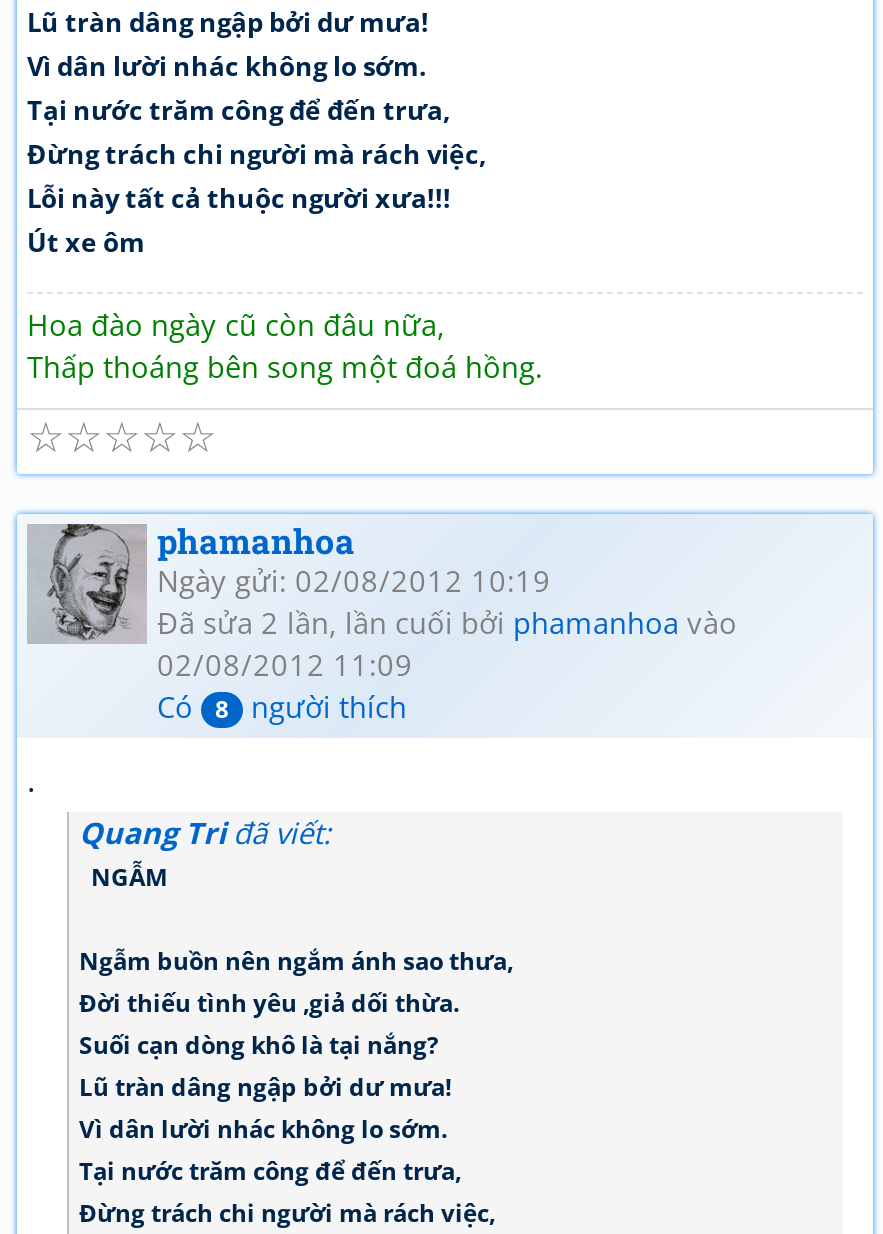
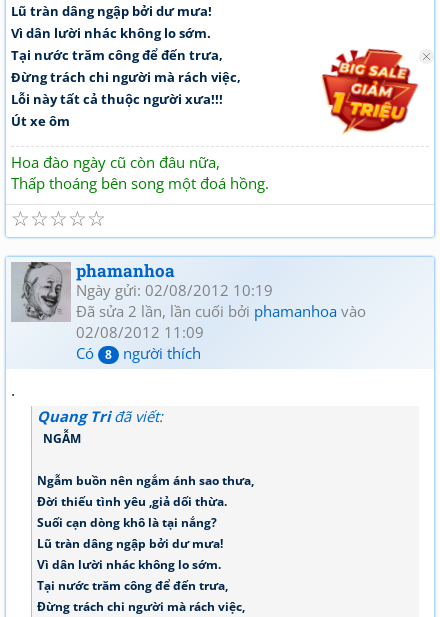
+ [image]
